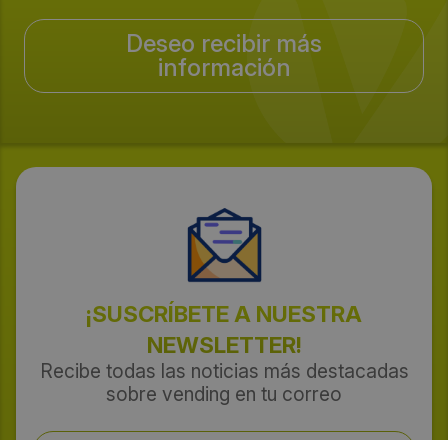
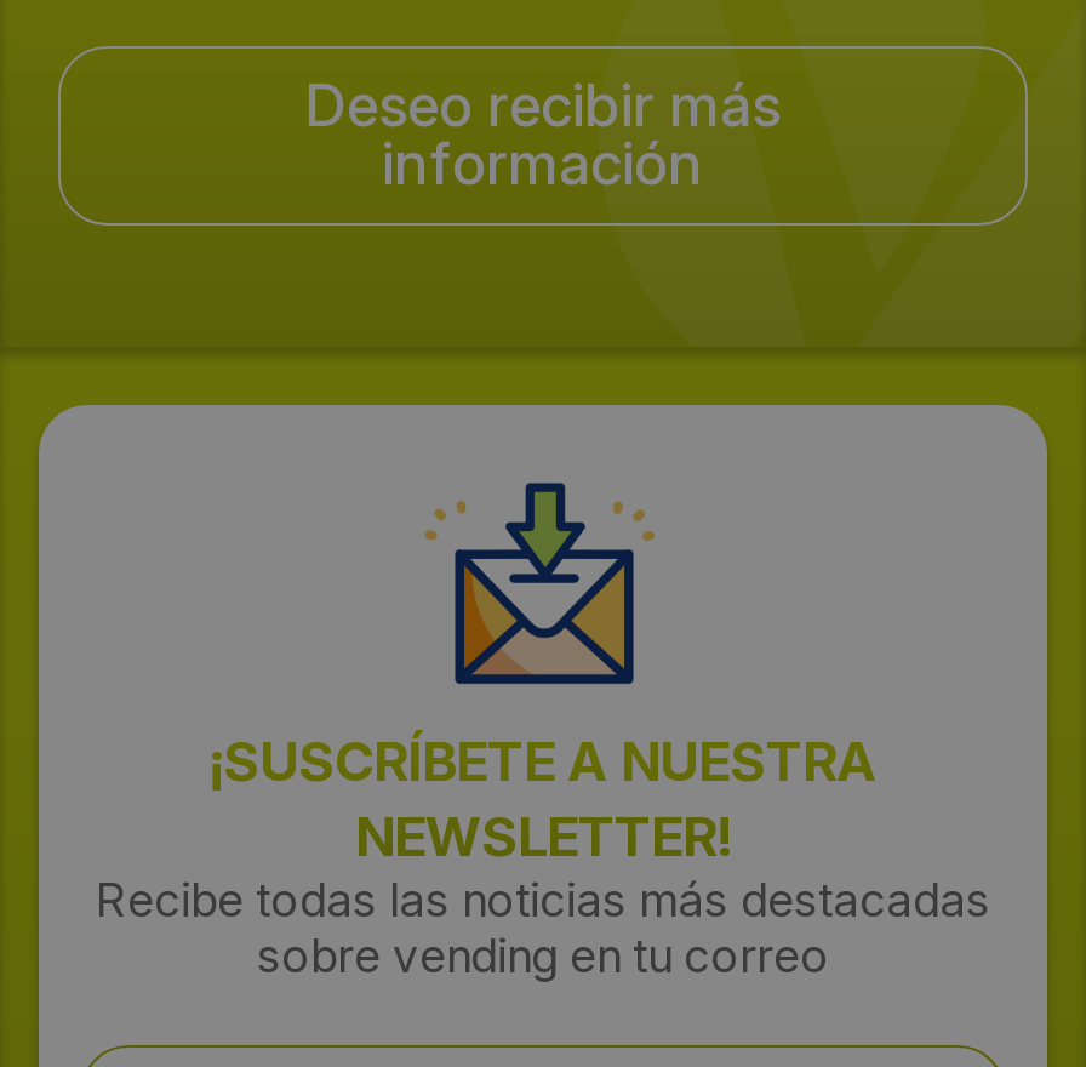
- [image]
+ [image]
